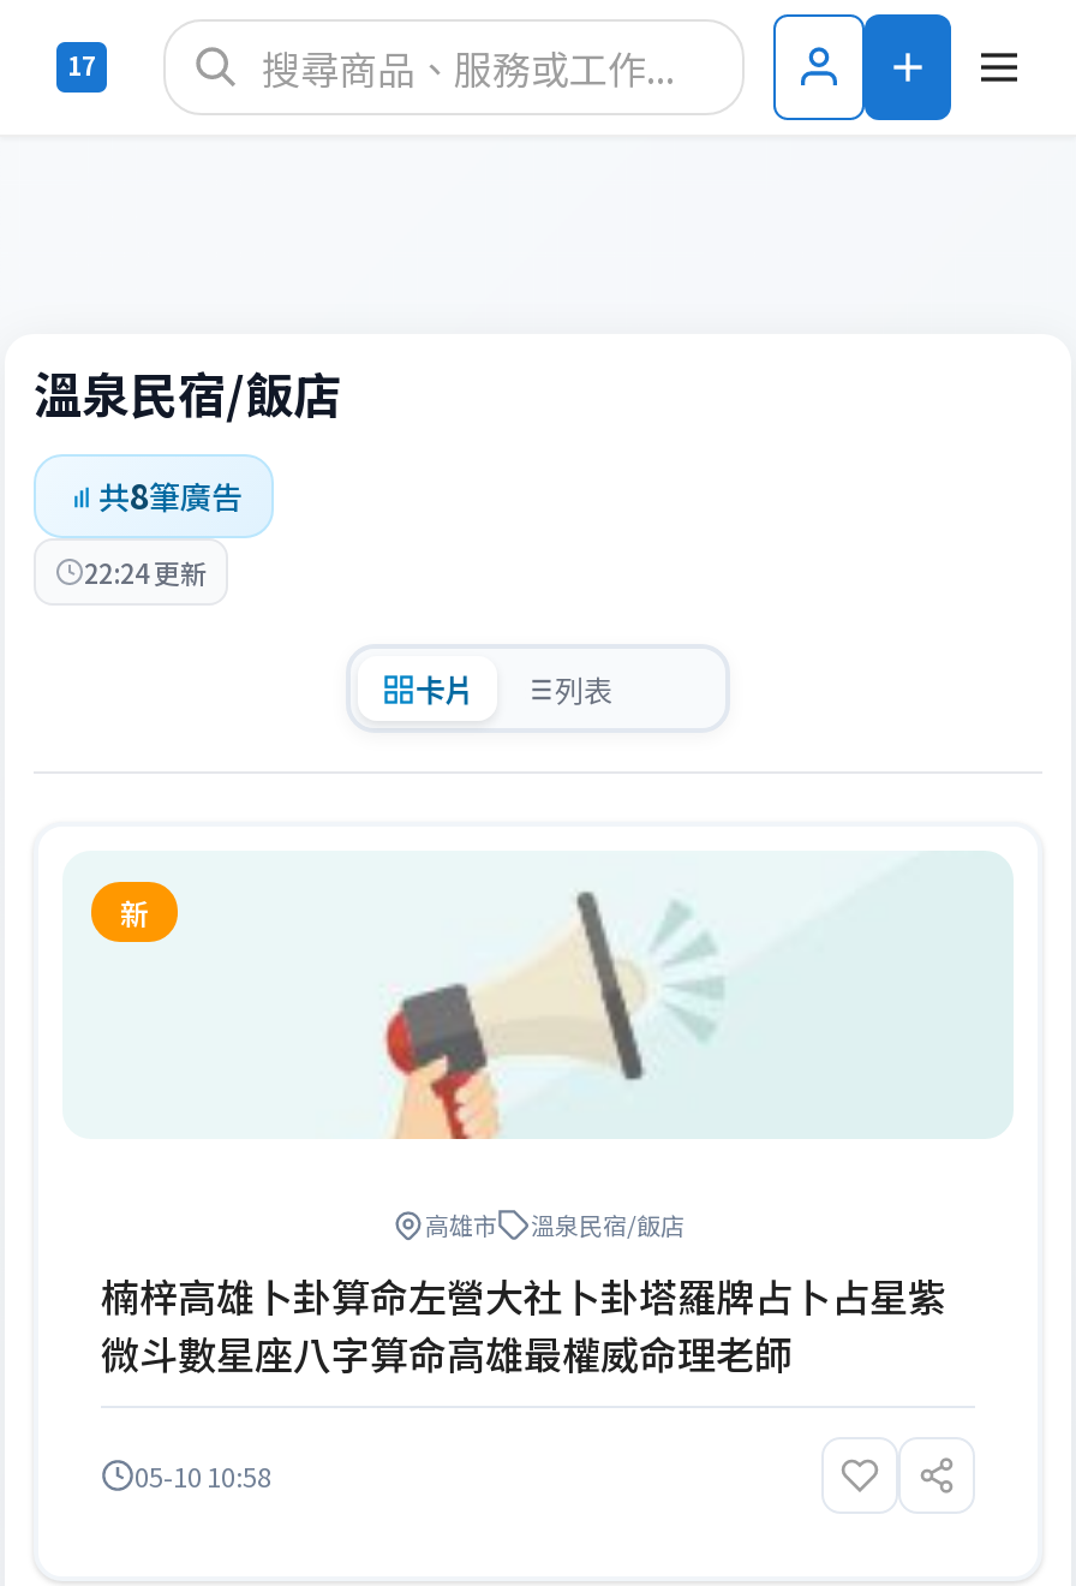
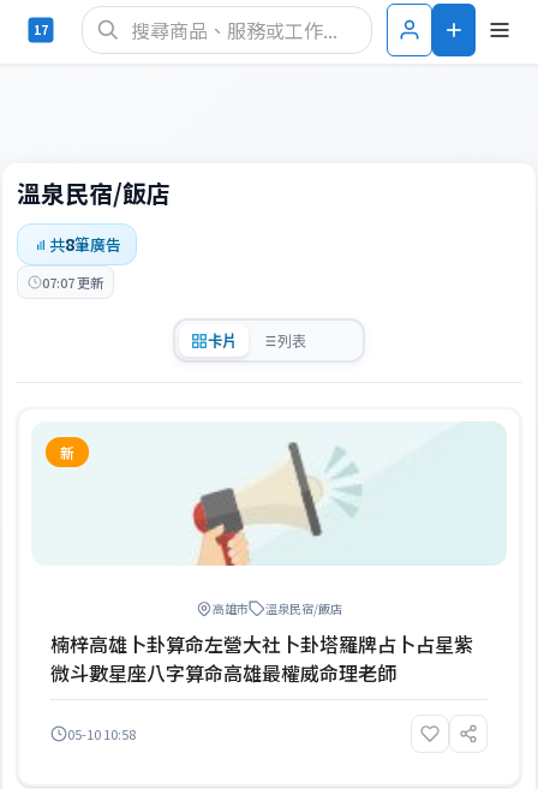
- 22:24 更新
+ 07:07 更新
